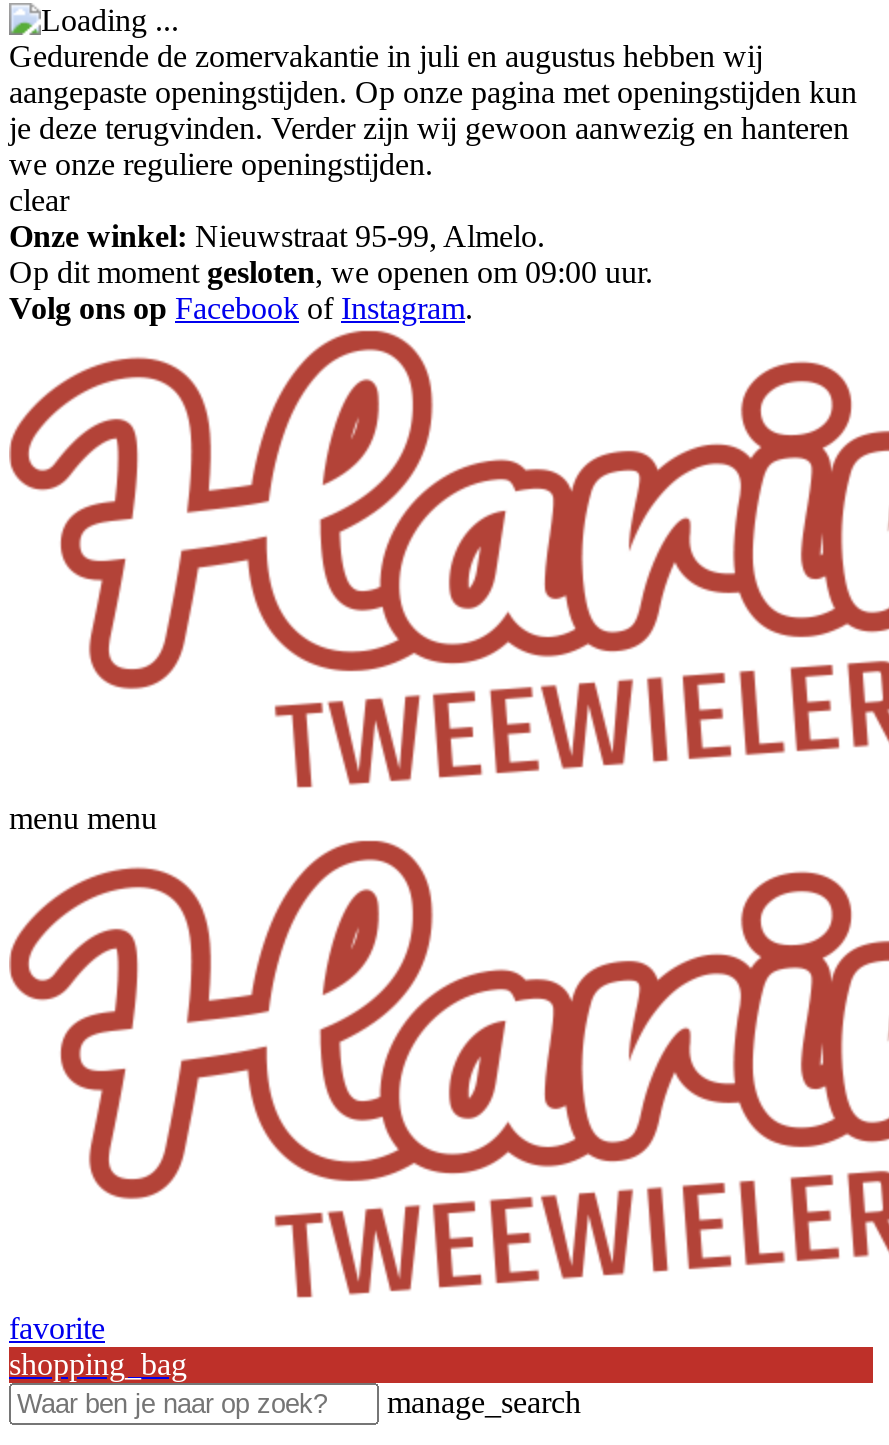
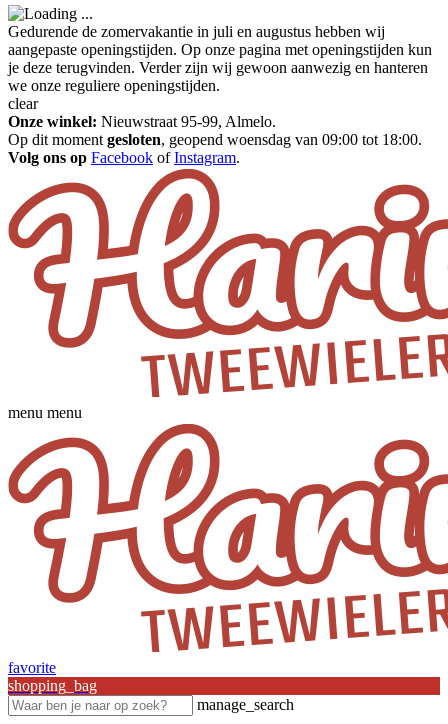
- Op dit moment gesloten, we openen om 09:00 uur.
+ Op dit moment gesloten, geopend woensdag van 09:00 tot 18:00.
